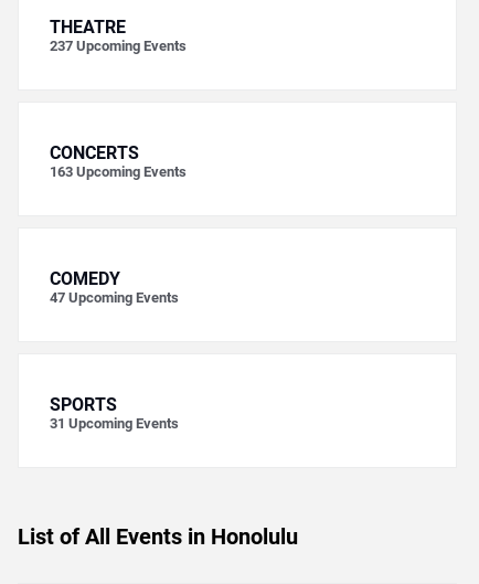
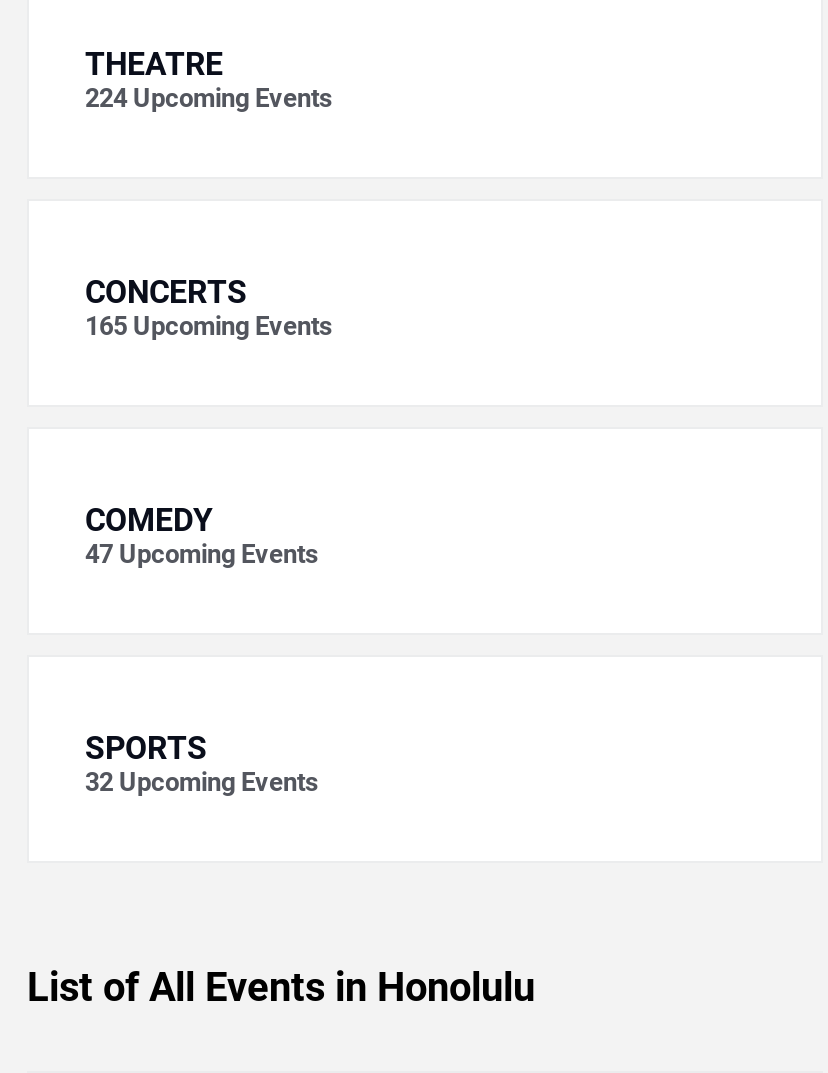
- 237 Upcoming Events
+ 224 Upcoming Events

- 163 Upcoming Events
+ 165 Upcoming Events

- 31 Upcoming Events
+ 32 Upcoming Events
